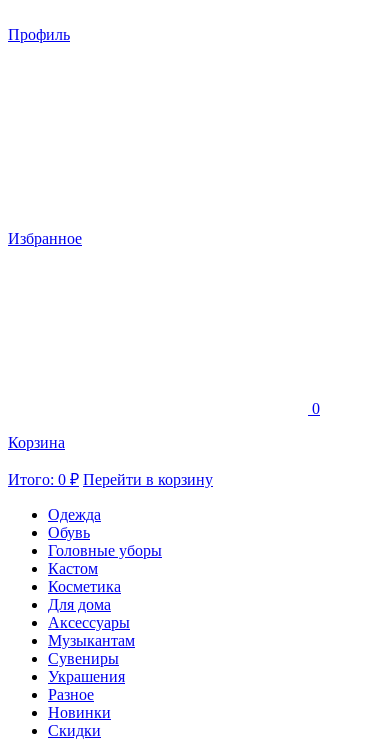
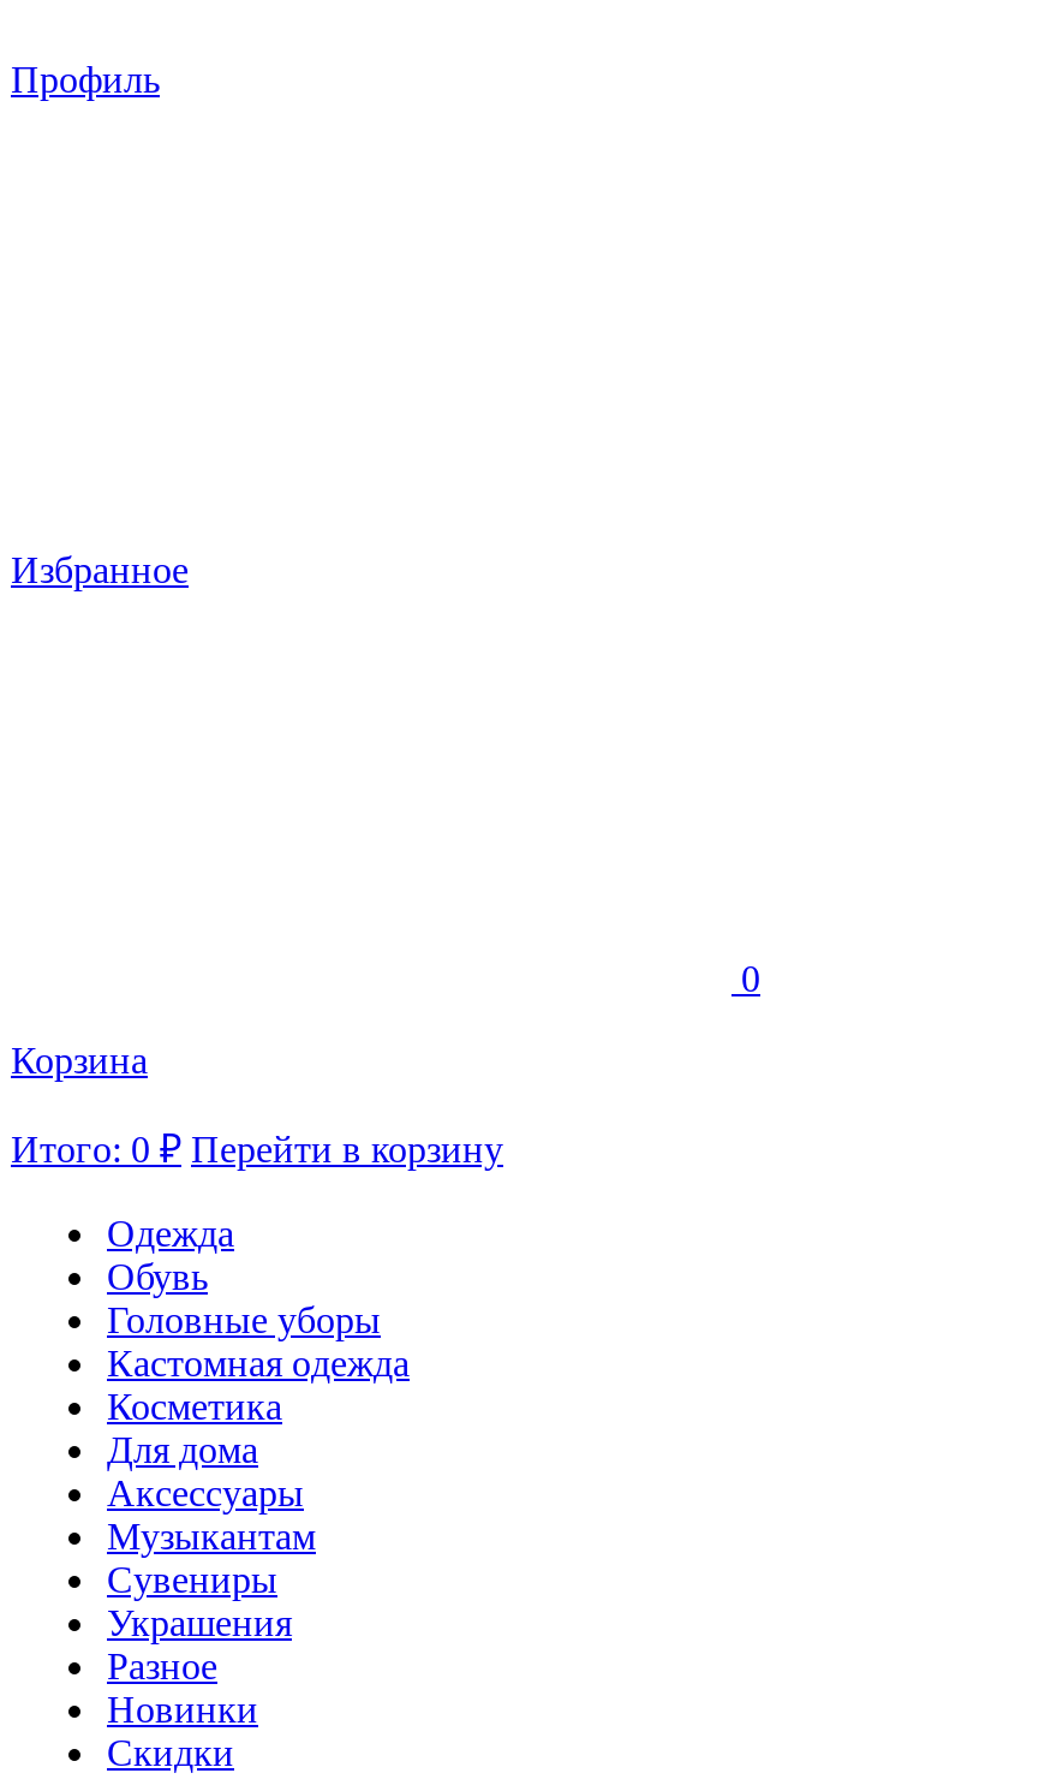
- Кастом
+ Кастомная одежда
